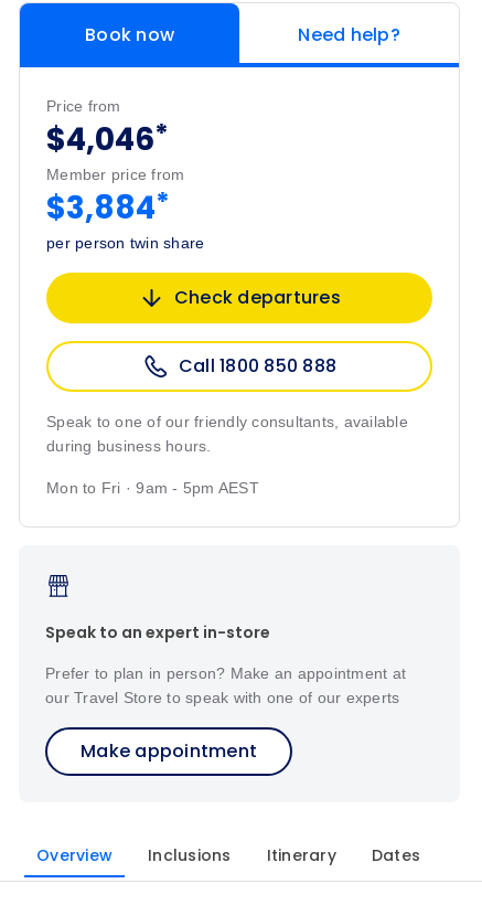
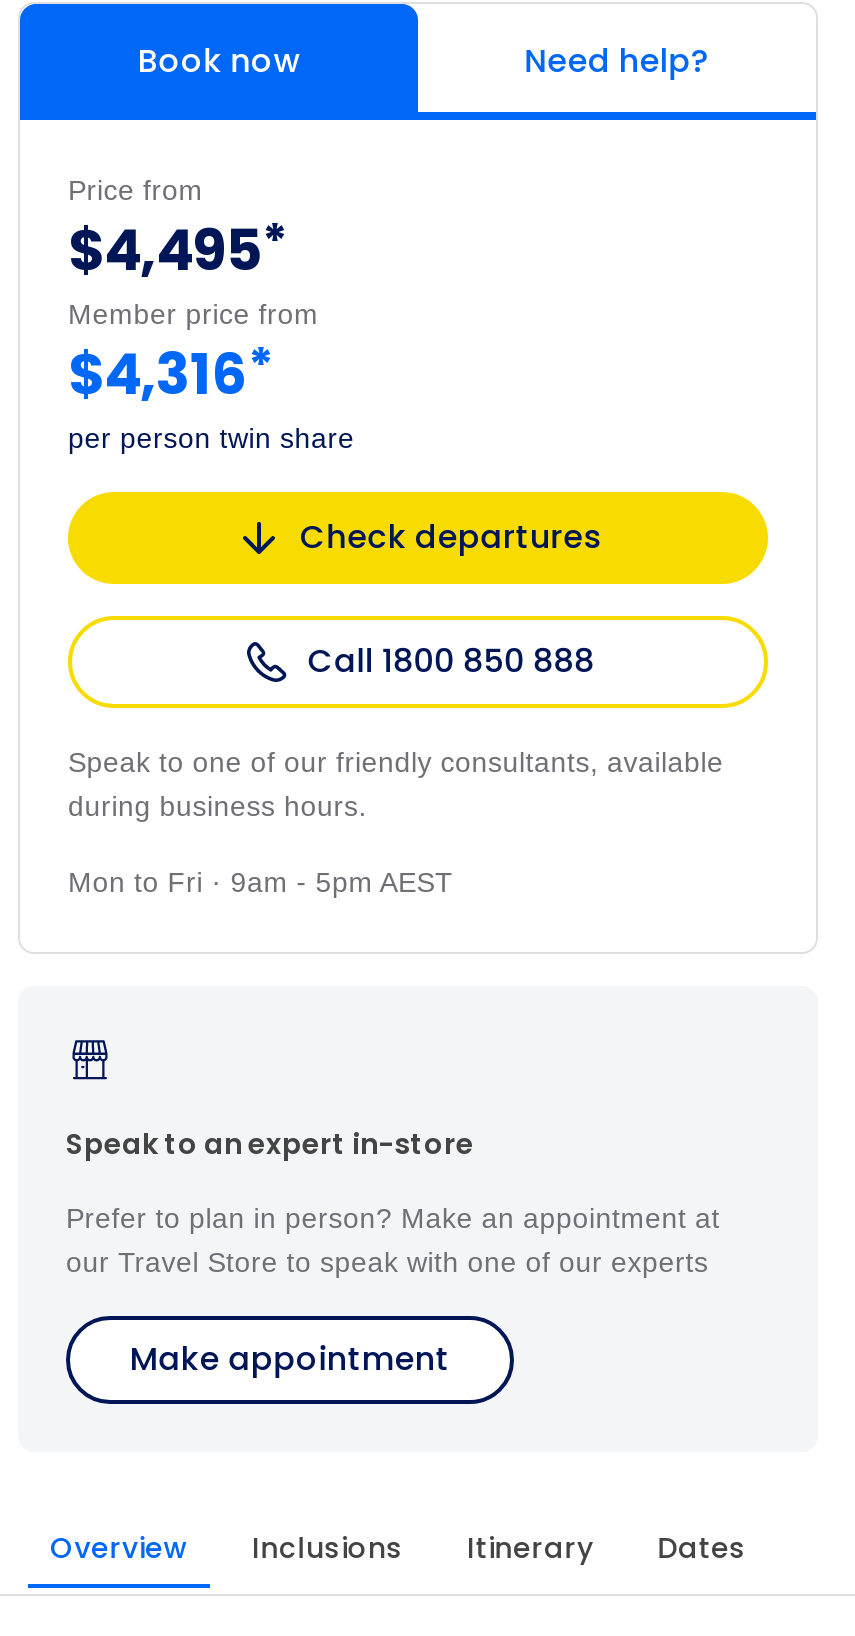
- $4,046*
+ $4,495*

- $3,884*
+ $4,316*
